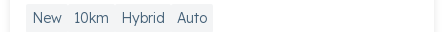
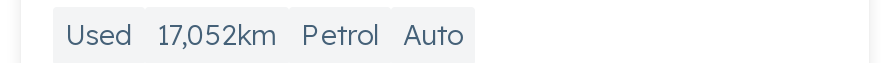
- New
- 10km
- Hybrid
+ Used
+ 17,052km
+ Petrol
